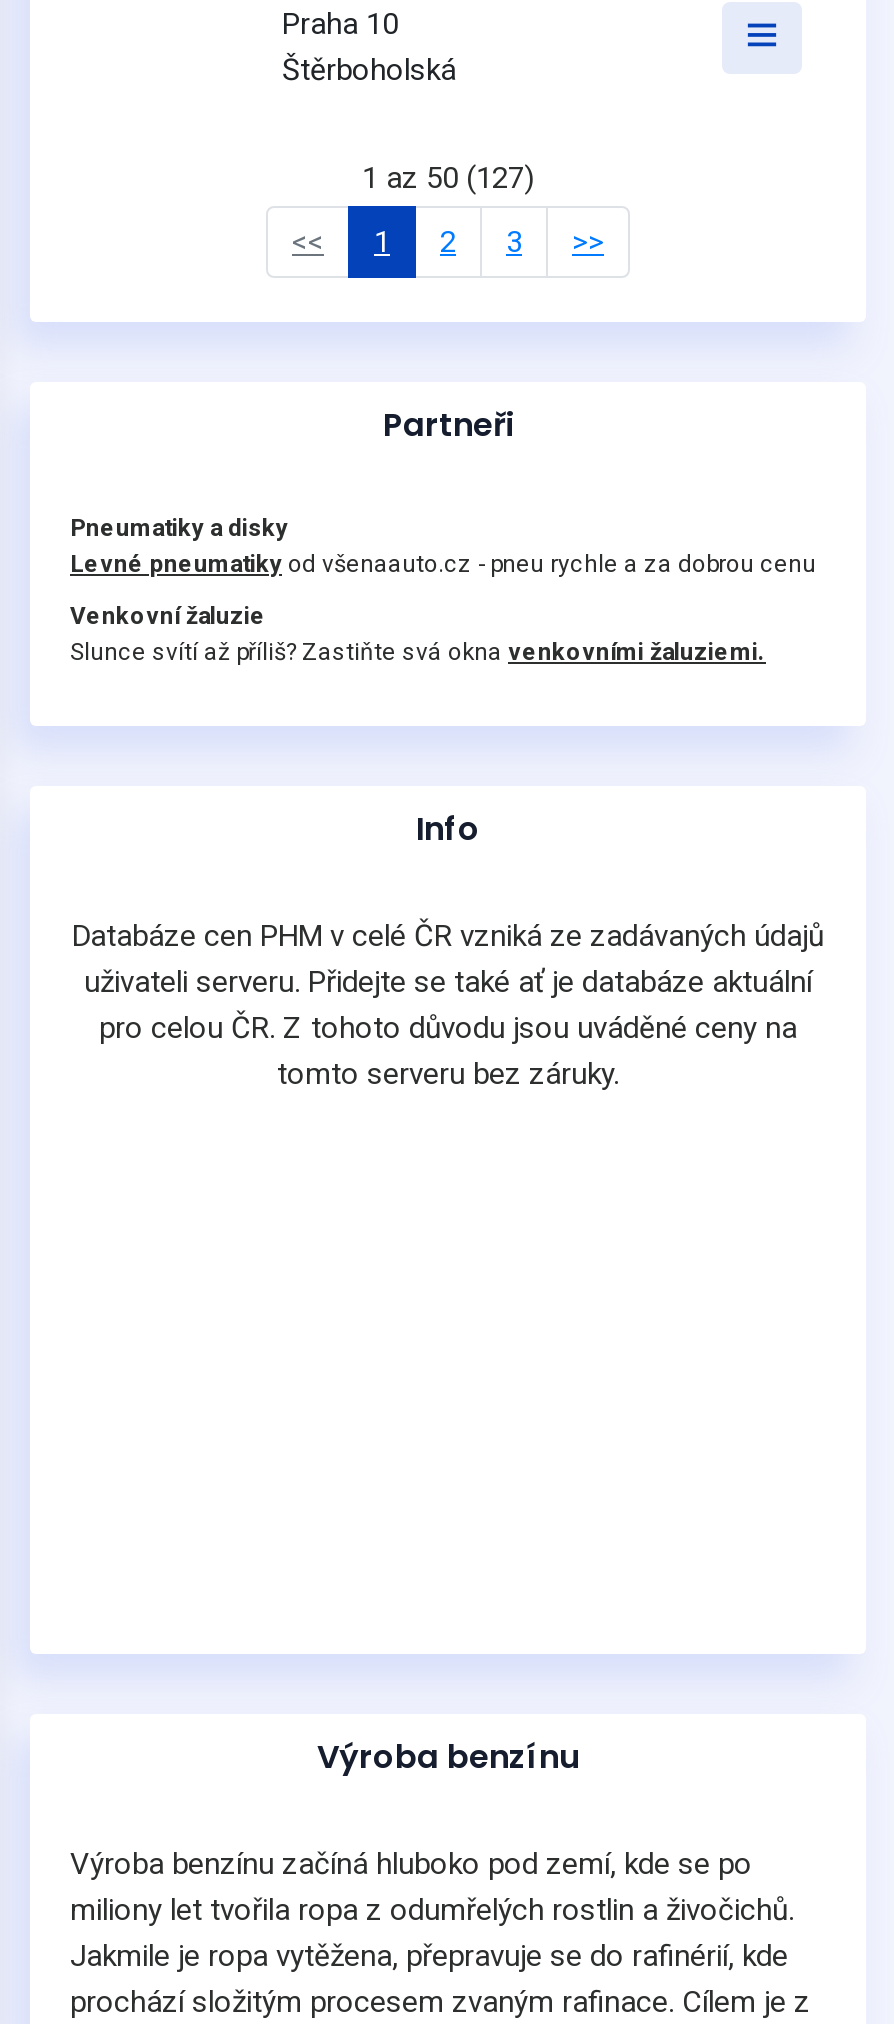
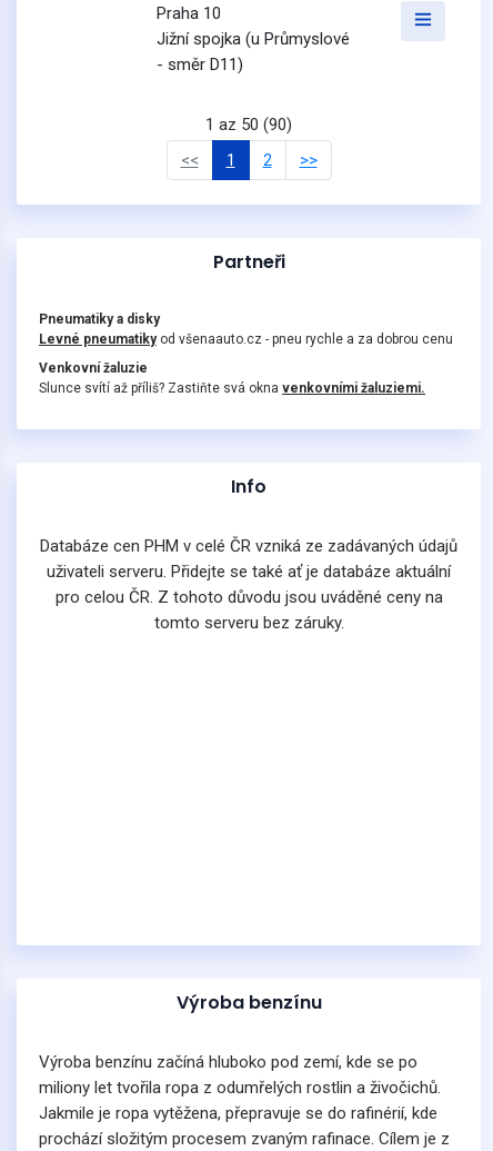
- Štěrboholská
+ Jižní spojka (u Průmyslové
+ - směr D11)

- 1 az 50 (127)
+ 1 az 50 (90)

- 3
